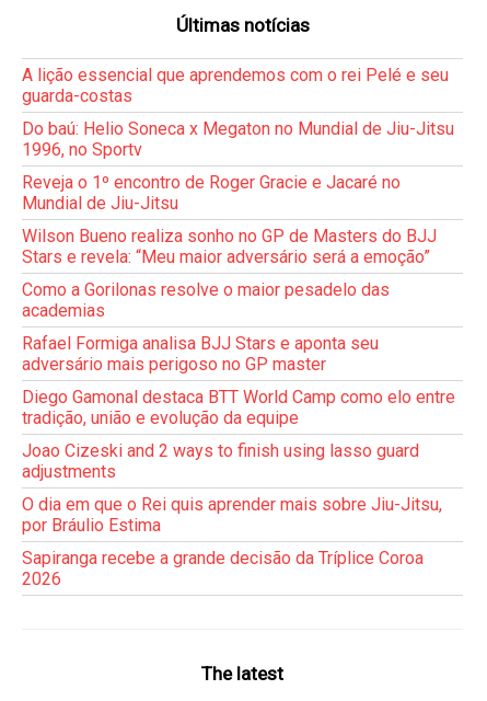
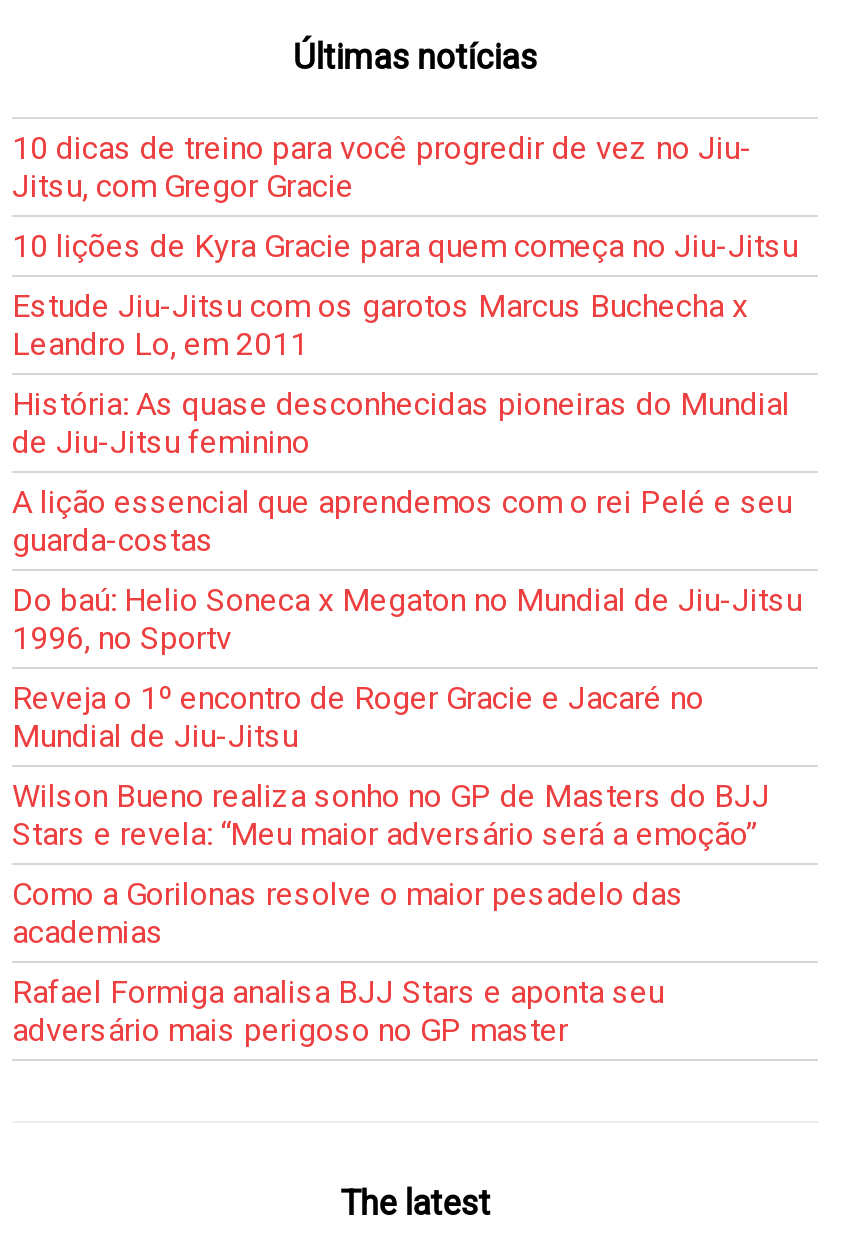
+ 10 dicas de treino para você progredir de vez no Jiu-
+ Jitsu, com Gregor Gracie
+ 10 lições de Kyra Gracie para quem começa no Jiu-Jitsu
+ Estude Jiu-Jitsu com os garotos Marcus Buchecha x
+ Leandro Lo, em 2011
+ História: As quase desconhecidas pioneiras do Mundial
+ de Jiu-Jitsu feminino

moved down: A lição essencial que aprendemos com o rei Pelé e seu | guarda-costas | Do baú: Helio Soneca x Megaton no Mundial de Jiu-Jitsu | ... | Rafael Formiga analisa BJJ Stars e aponta seu | adversário mais perigoso no GP master

- Diego Gamonal destaca BTT World Camp como elo entre
- tradição, união e evolução da equipe
- Joao Cizeski and 2 ways to finish using lasso guard
- adjustments
- O dia em que o Rei quis aprender mais sobre Jiu-Jitsu,
- por Bráulio Estima
- Sapiranga recebe a grande decisão da Tríplice Coroa
- 2026
